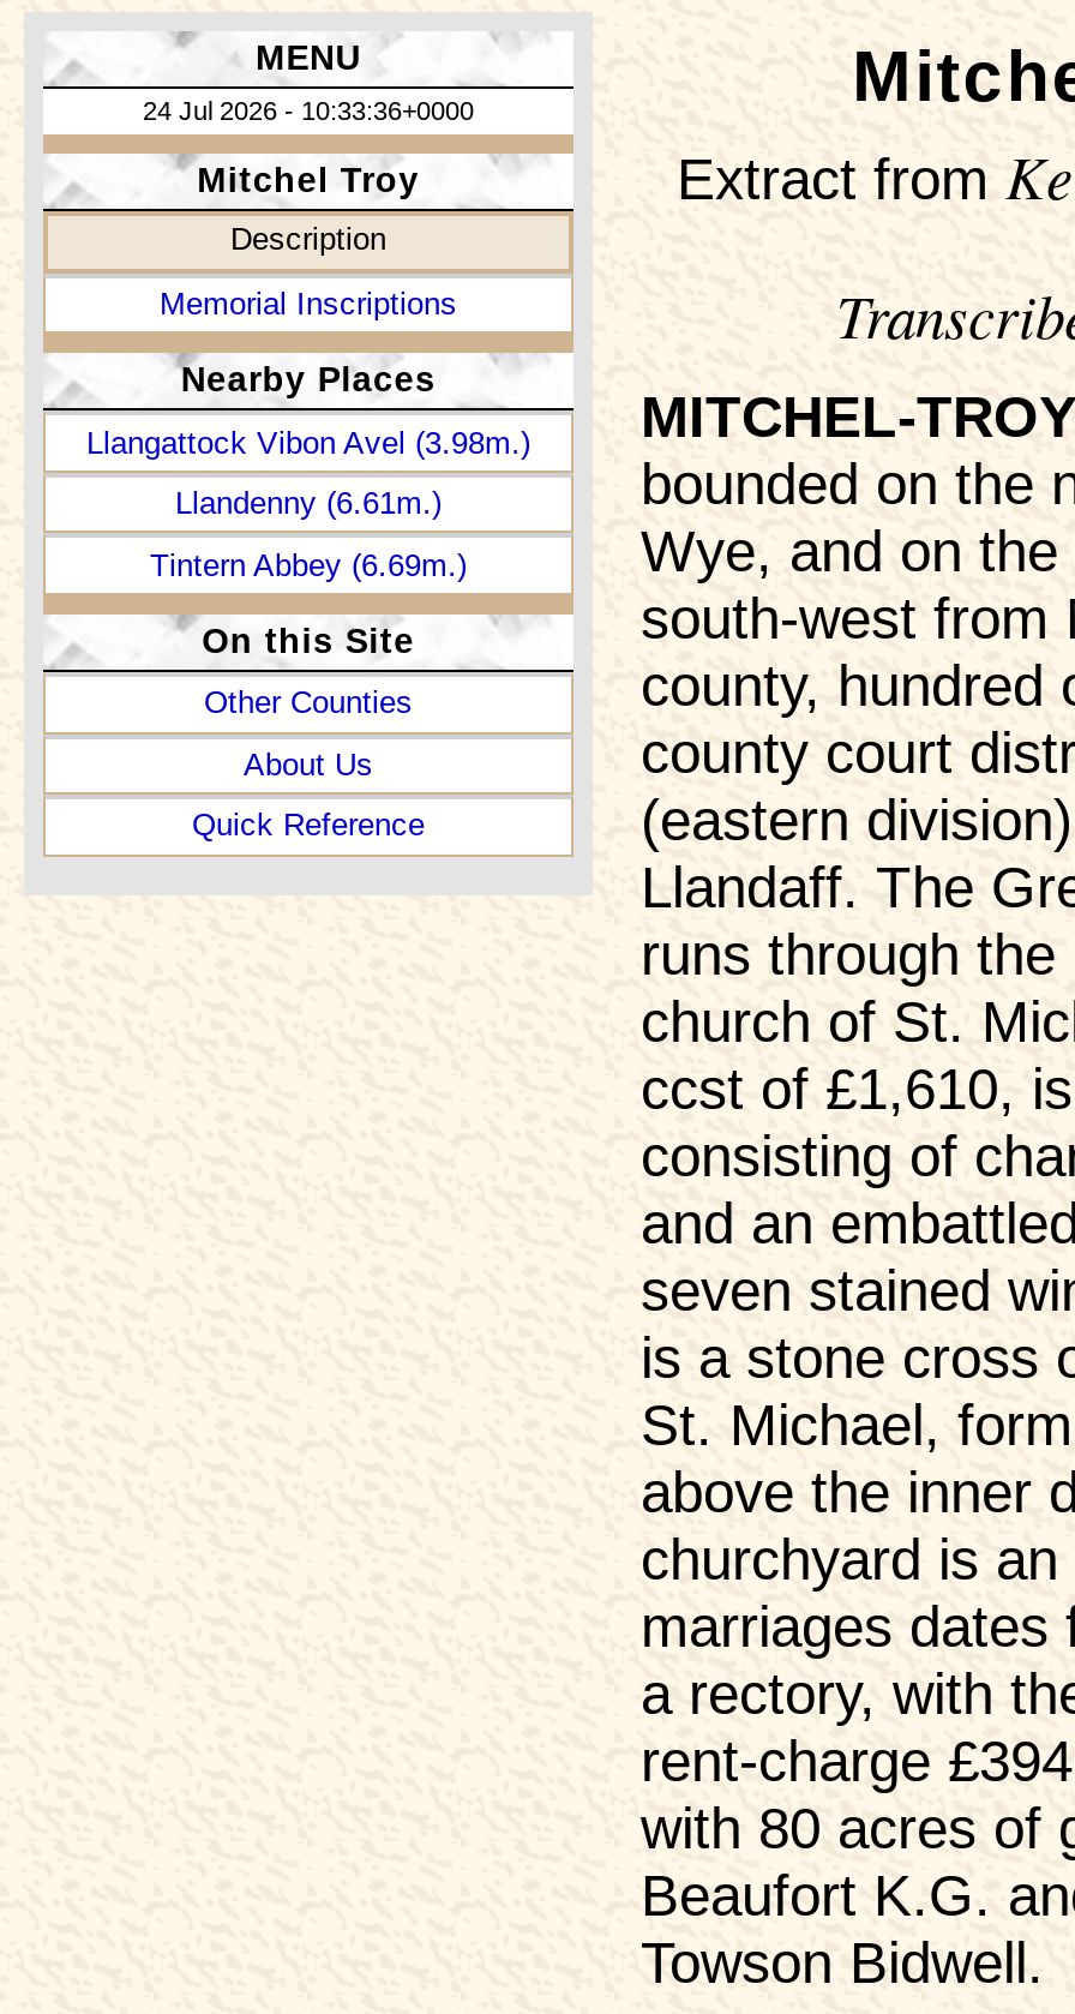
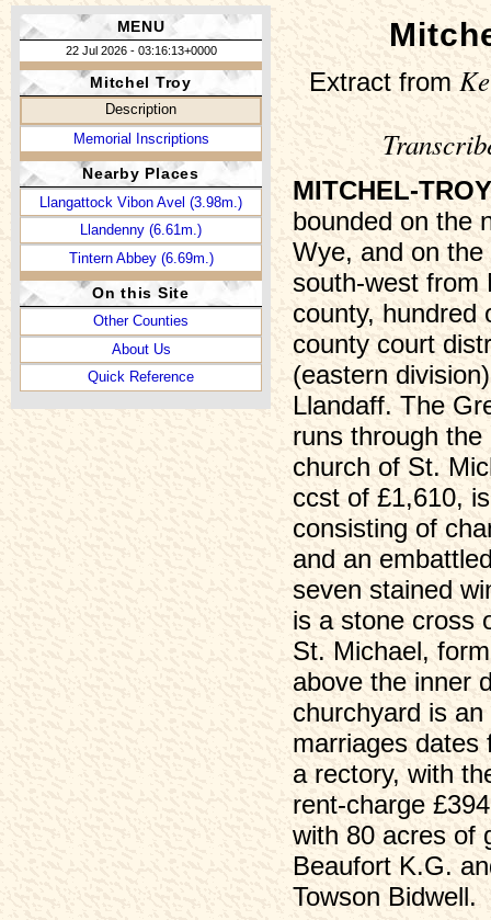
- 24 Jul 2026 - 10:33:36+0000
+ 22 Jul 2026 - 03:16:13+0000
